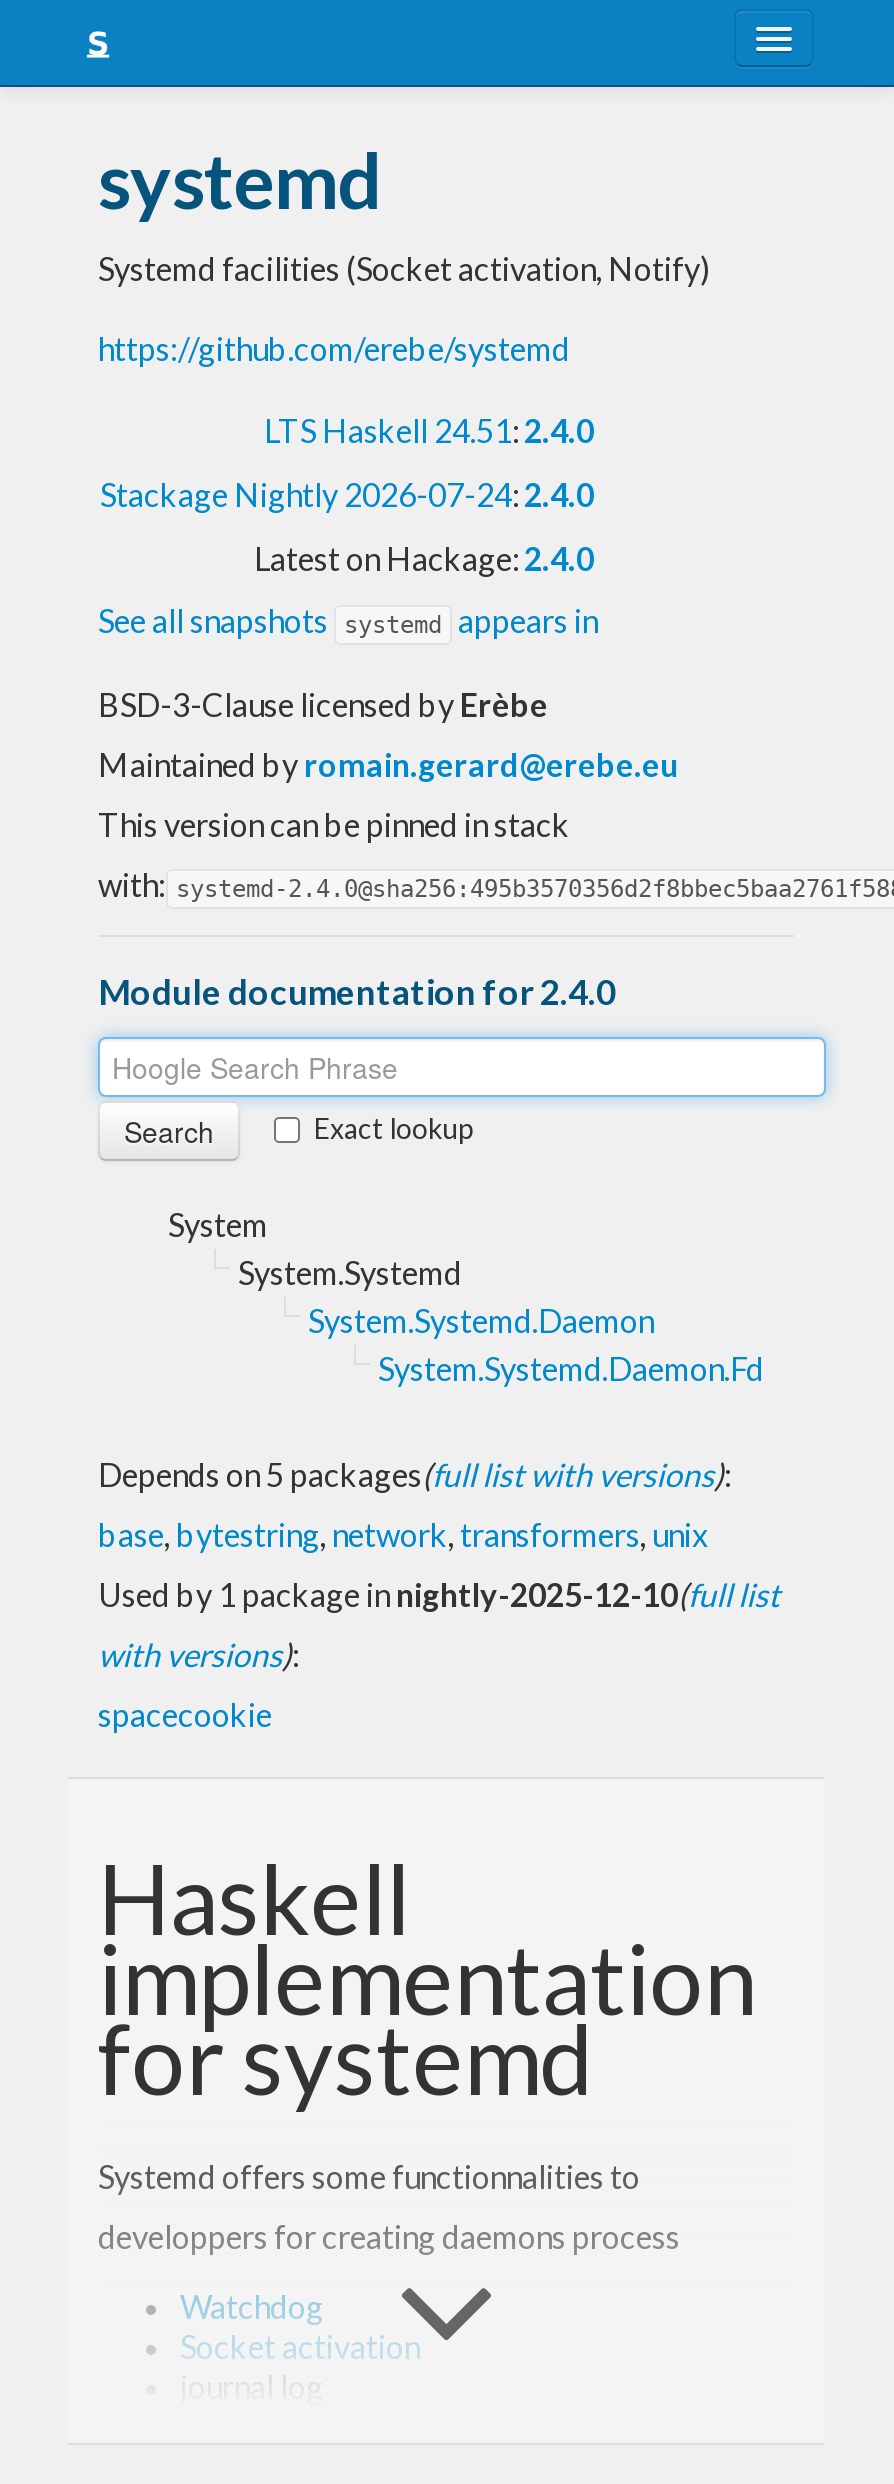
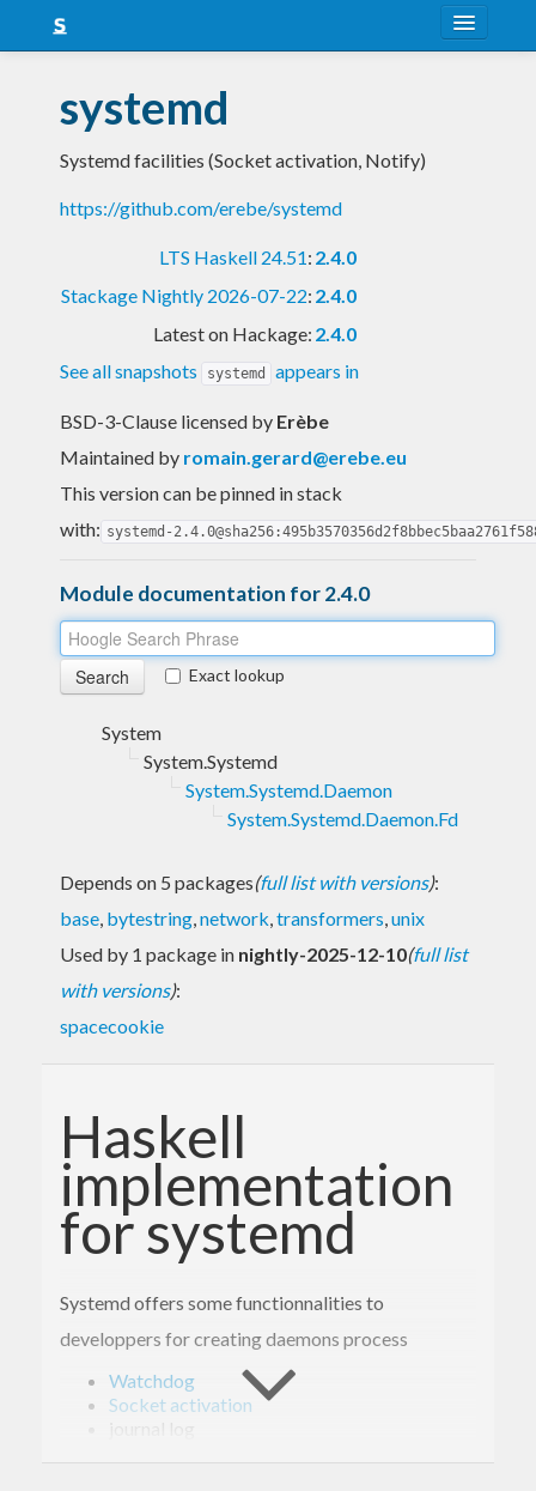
- Stackage Nightly 2026-07-24: 2.4.0
+ Stackage Nightly 2026-07-22: 2.4.0
